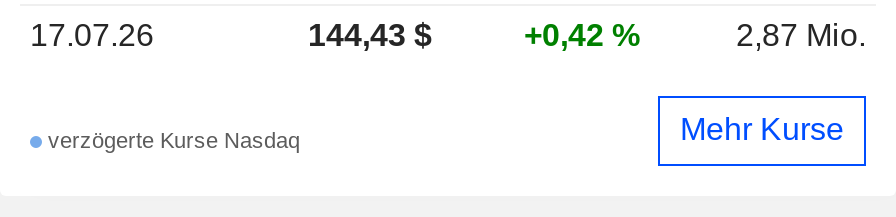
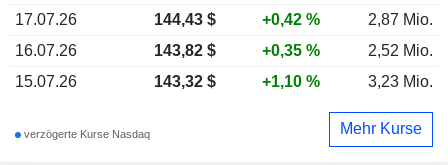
+ 16.07.26
+ 143,82 $
+ +0,35 %
+ 2,52 Mio.
+ 15.07.26
+ 143,32 $
+ +1,10 %
+ 3,23 Mio.
